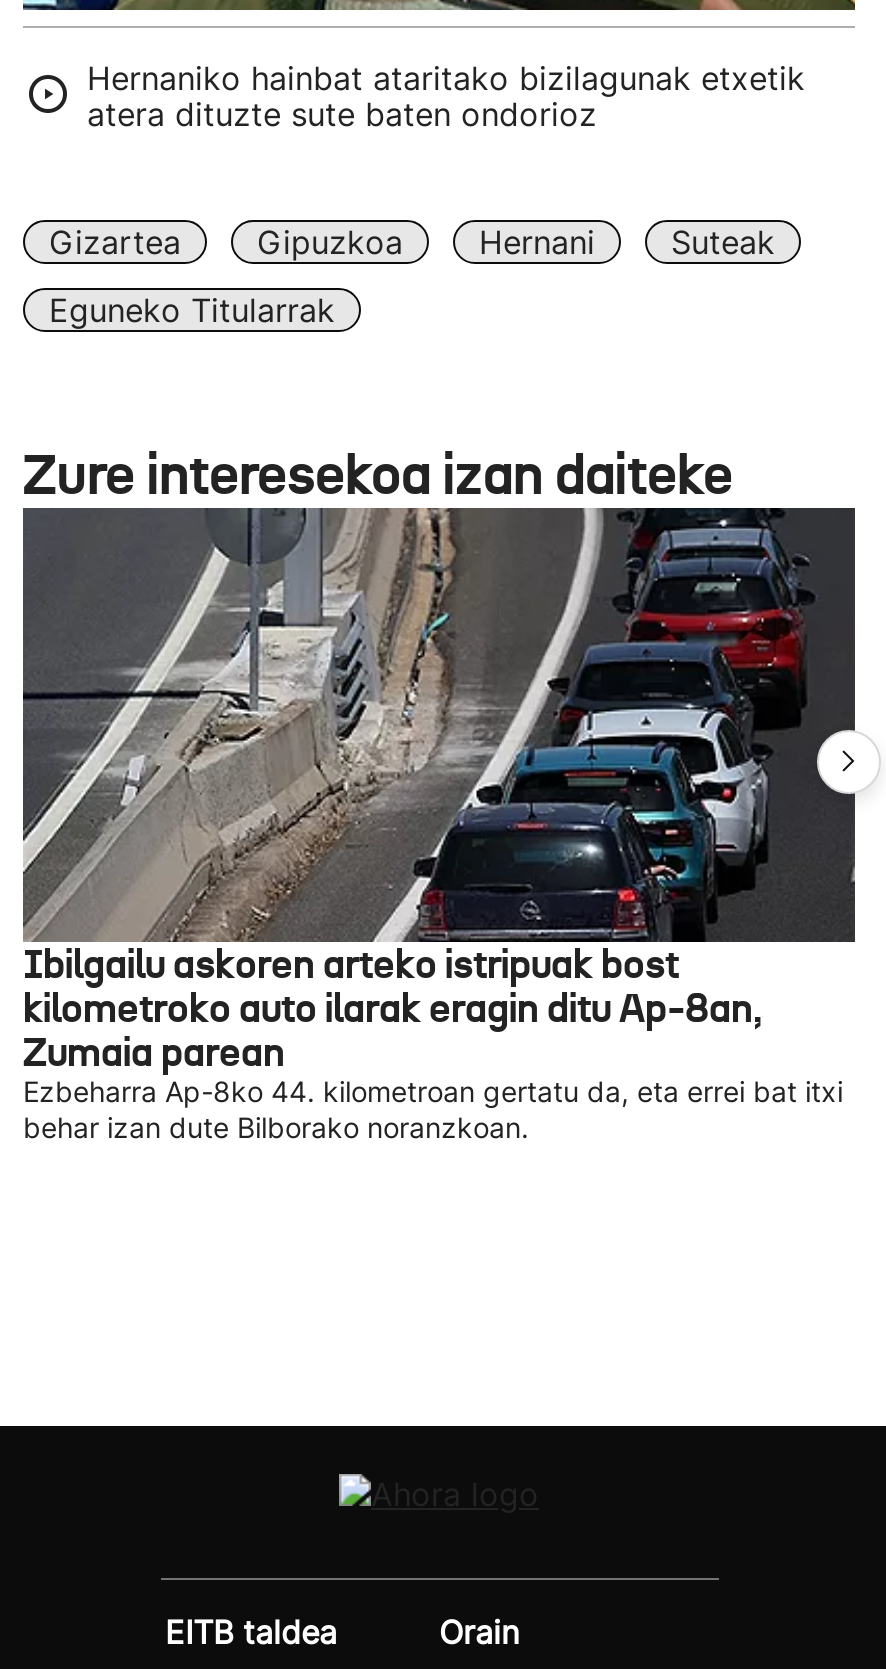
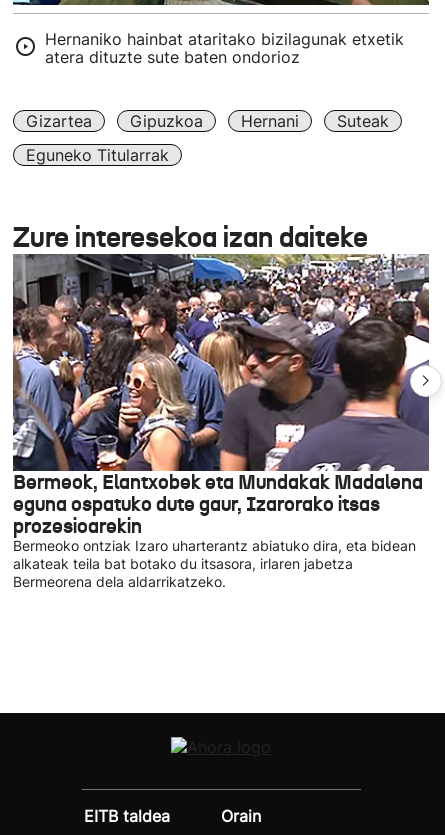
- [image]
- Ibilgailu askoren arteko istripuak bost
- kilometroko auto ilarak eragin ditu Ap-8an,
- Zumaia parean
- Ezbeharra Ap-8ko 44. kilometroan gertatu da, eta errei bat itxi
- behar izan dute Bilborako noranzkoan.
+ [image]
+ Bermeok, Elantxobek eta Mundakak Madalena
+ eguna ospatuko dute gaur, Izarorako itsas
+ prozesioarekin
+ Bermeoko ontziak Izaro uharterantz abiatuko dira, eta bidean
+ alkateak teila bat botako du itsasora, irlaren jabetza
+ Bermeorena dela aldarrikatzeko.
